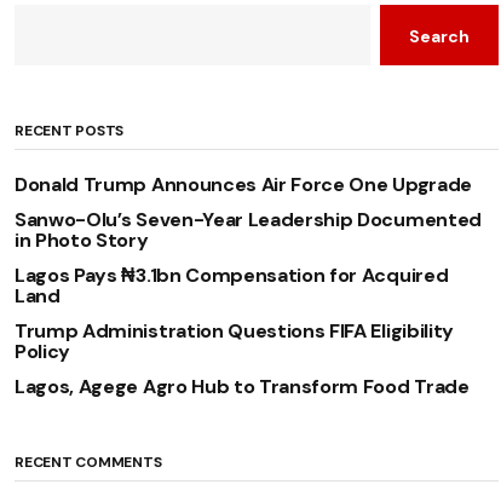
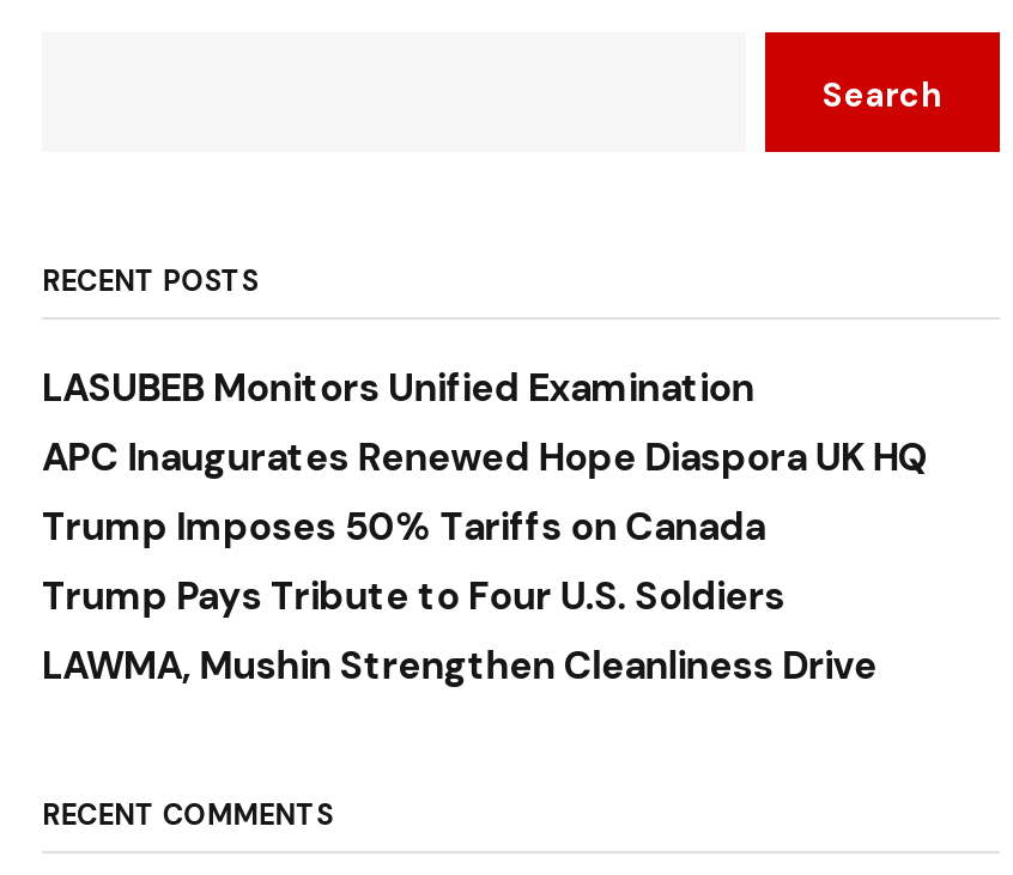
- Donald Trump Announces Air Force One Upgrade
- Sanwo-Olu’s Seven-Year Leadership Documented
- in Photo Story
- Lagos Pays ₦3.1bn Compensation for Acquired
- Land
- Trump Administration Questions FIFA Eligibility
- Policy
- Lagos, Agege Agro Hub to Transform Food Trade
+ LASUBEB Monitors Unified Examination
+ APC Inaugurates Renewed Hope Diaspora UK HQ
+ Trump Imposes 50% Tariffs on Canada
+ Trump Pays Tribute to Four U.S. Soldiers
+ LAWMA, Mushin Strengthen Cleanliness Drive
